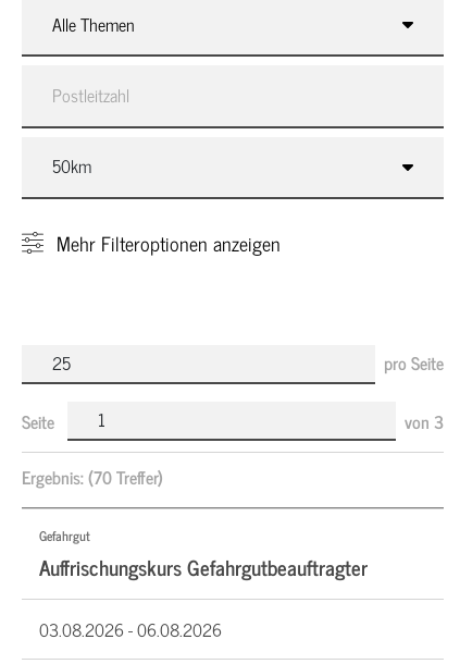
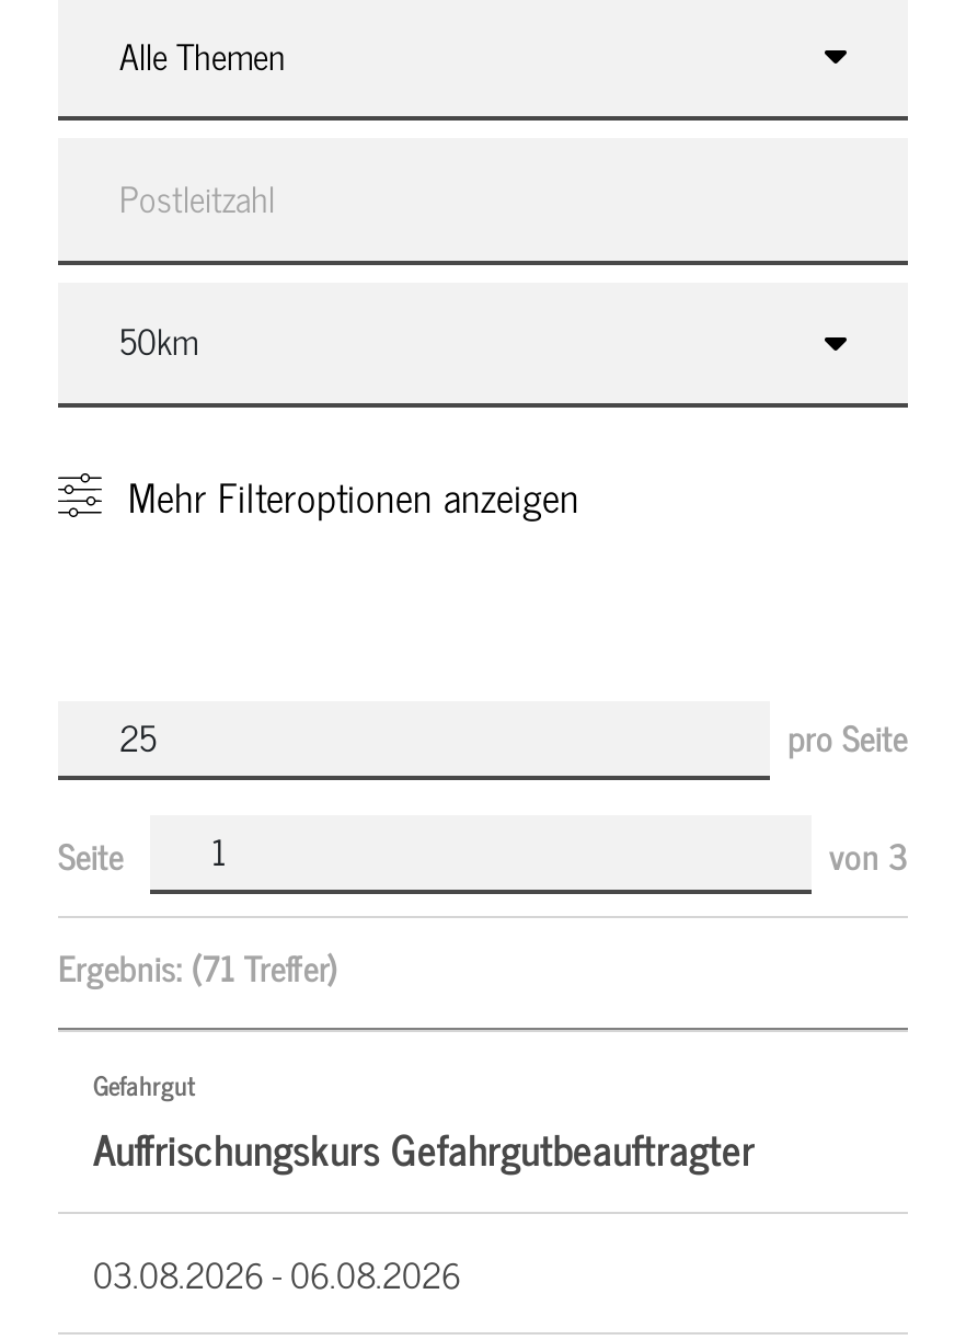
- Ergebnis: (70 Treffer)
+ Ergebnis: (71 Treffer)
